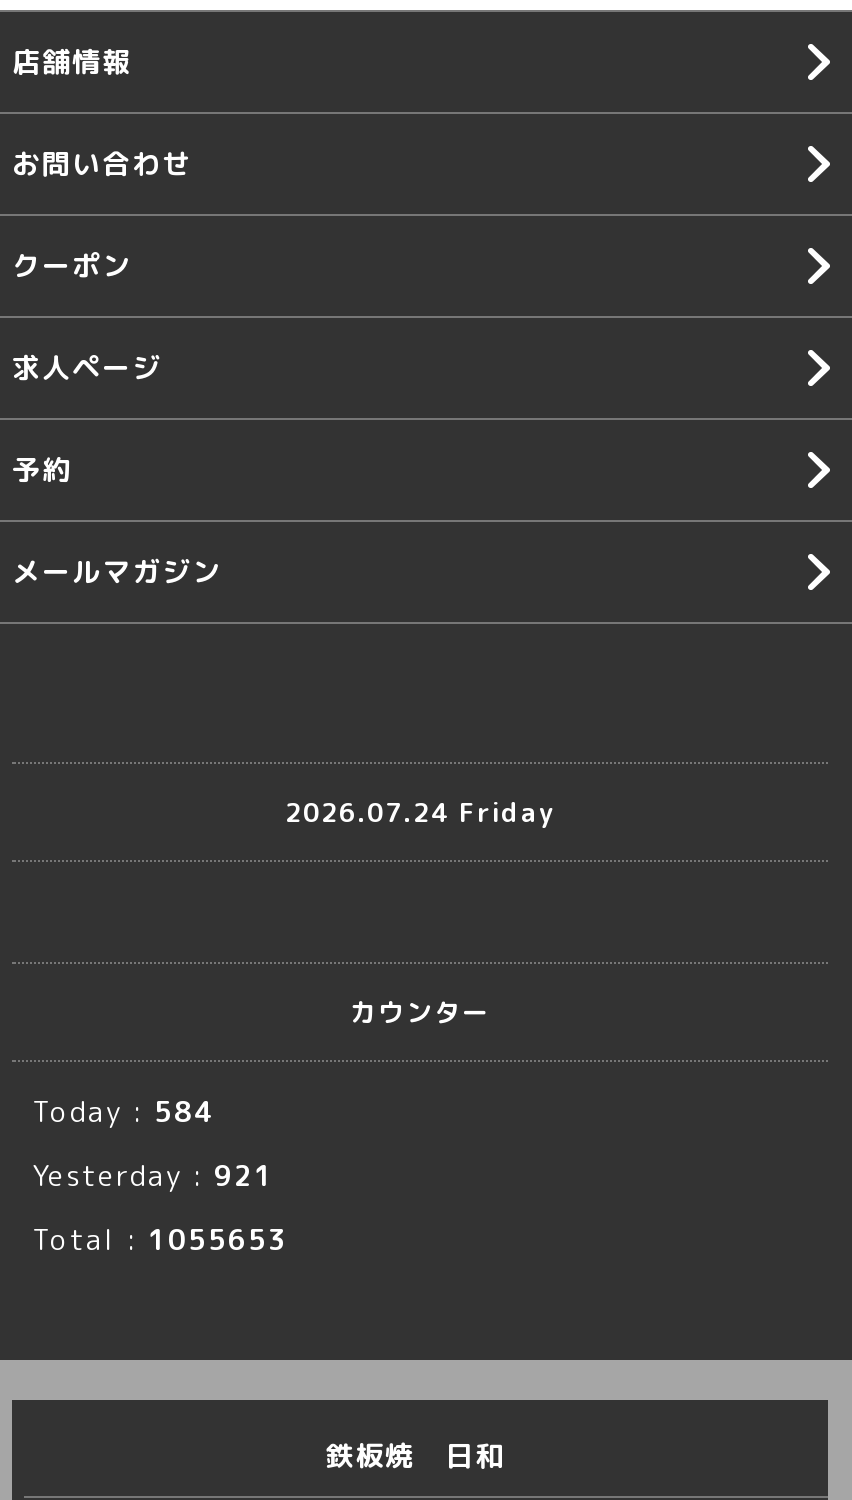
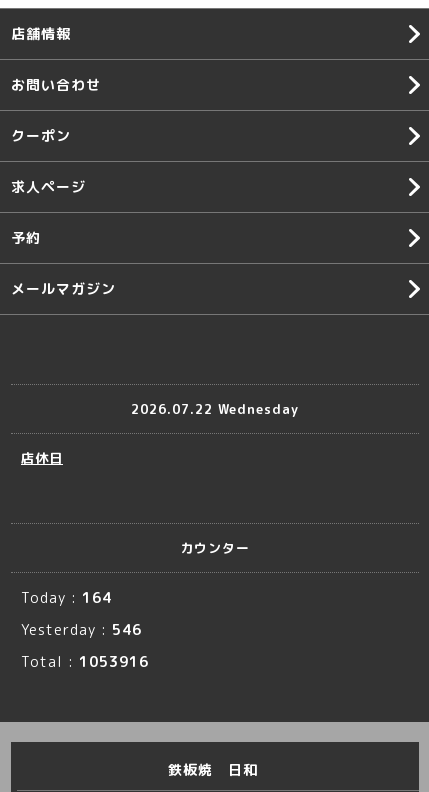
- 2026.07.24 Friday
+ 2026.07.22 Wednesday
+ 店休日

- Today : 584
+ Today : 164

- Yesterday : 921
+ Yesterday : 546

- Total : 1055653
+ Total : 1053916
